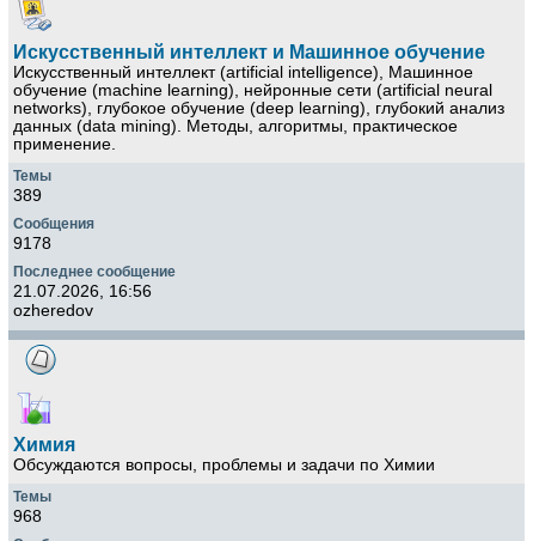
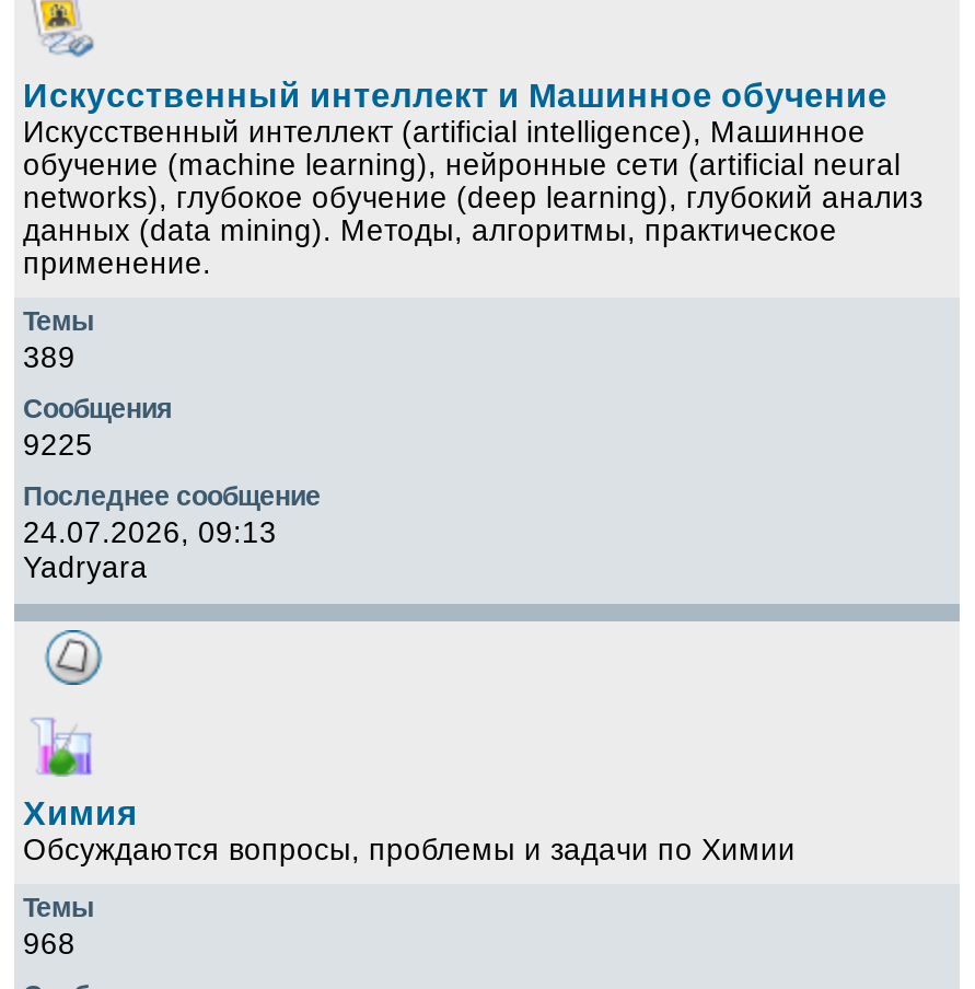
- 9178
+ 9225

- 21.07.2026, 16:56
- ozheredov
+ 24.07.2026, 09:13
+ Yadryara
